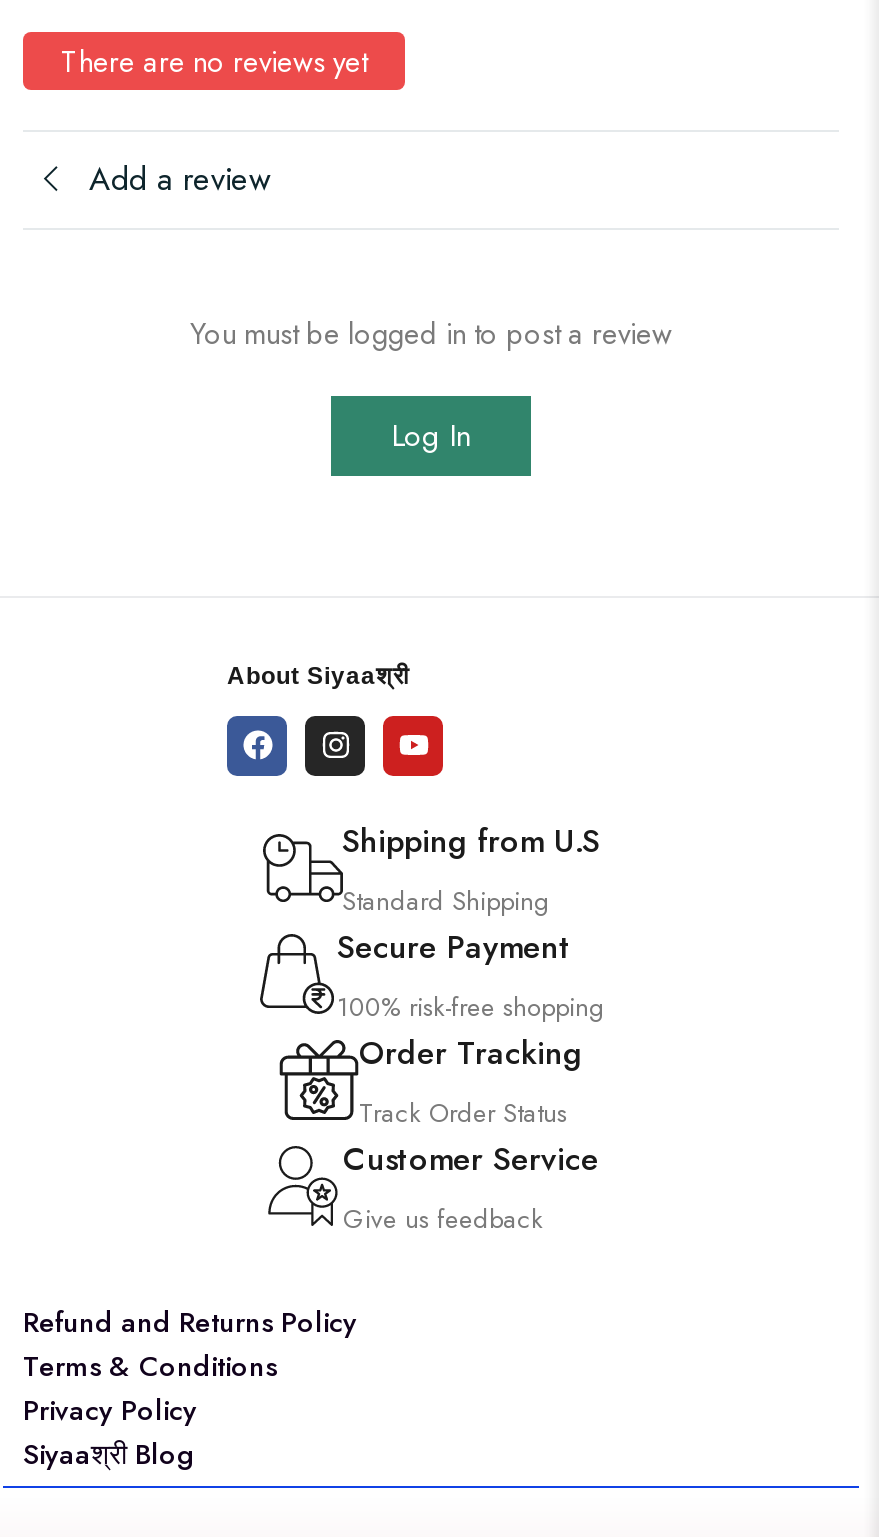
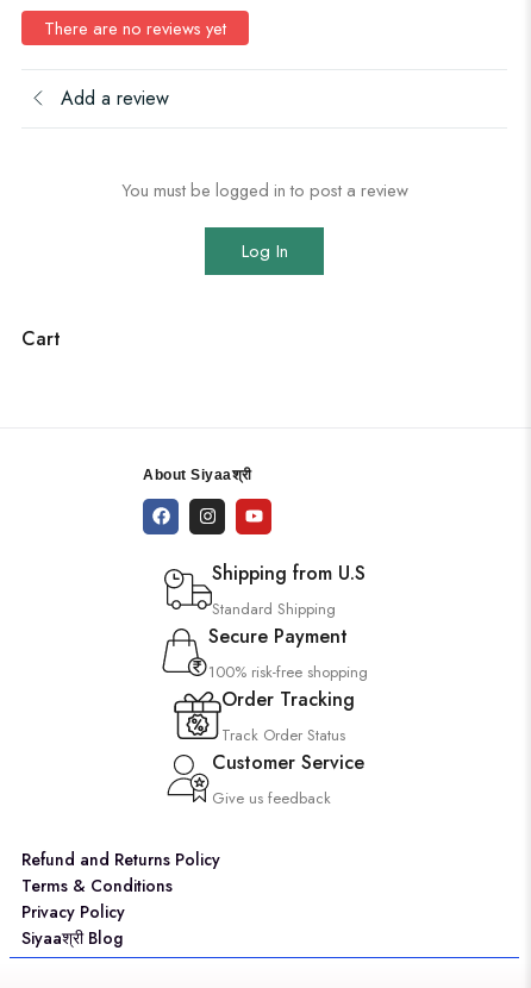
+ Cart
